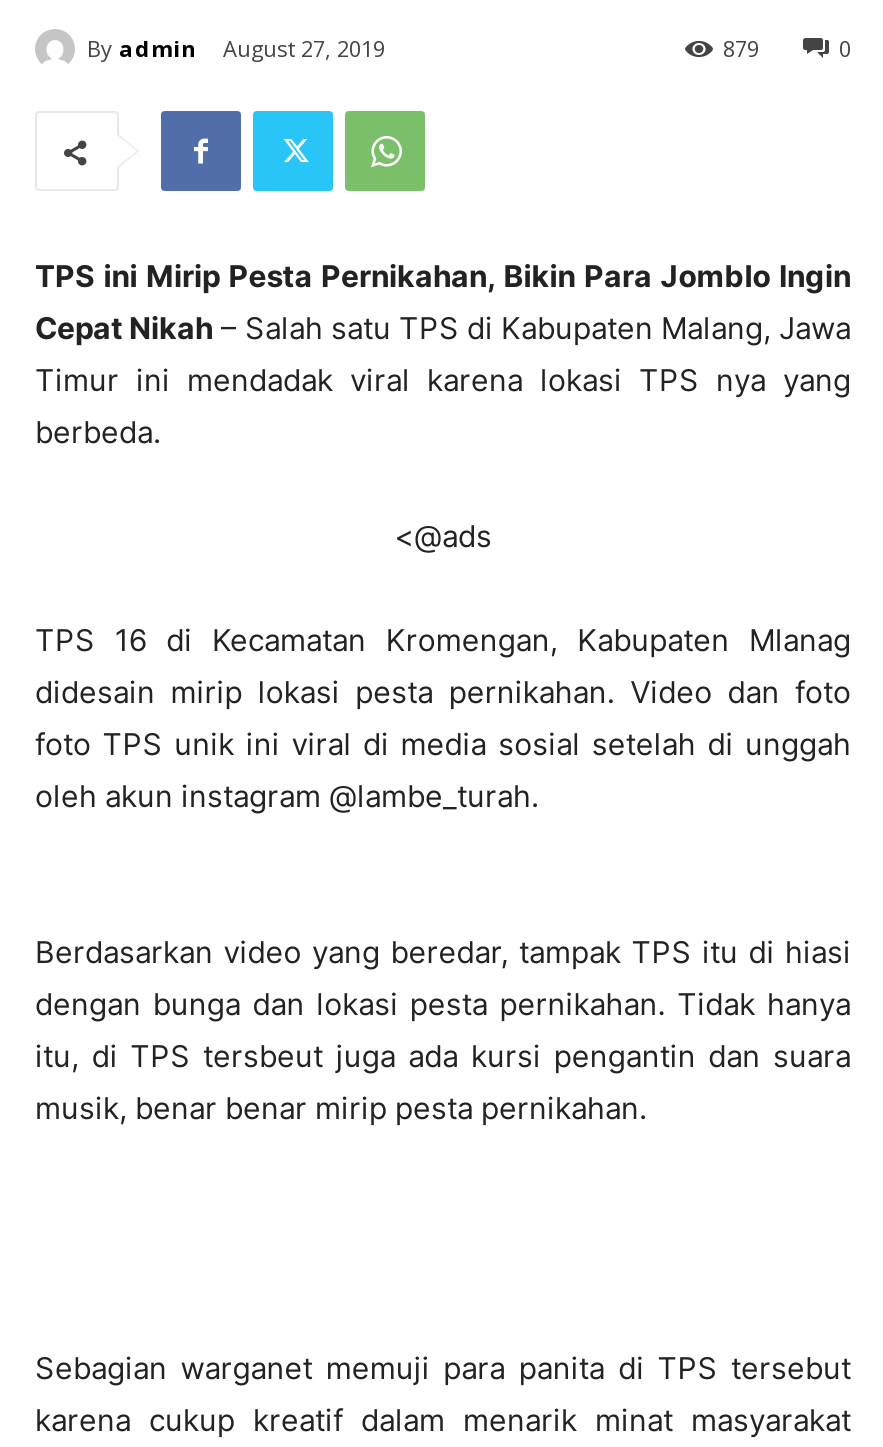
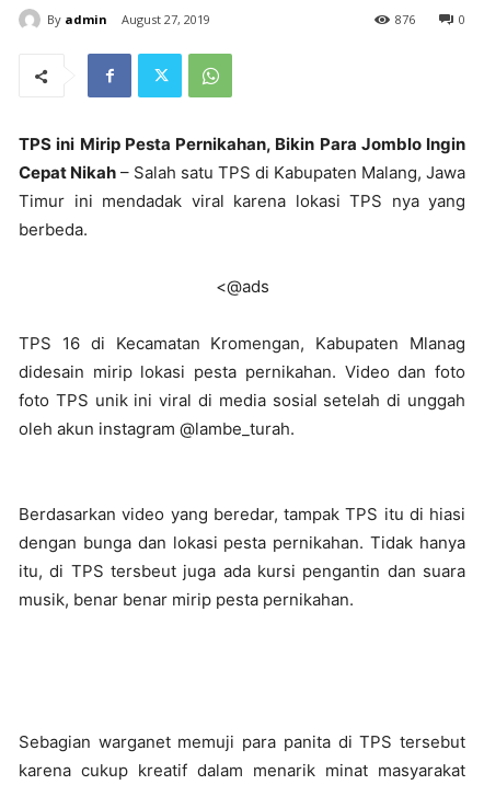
- 879
+ 876
